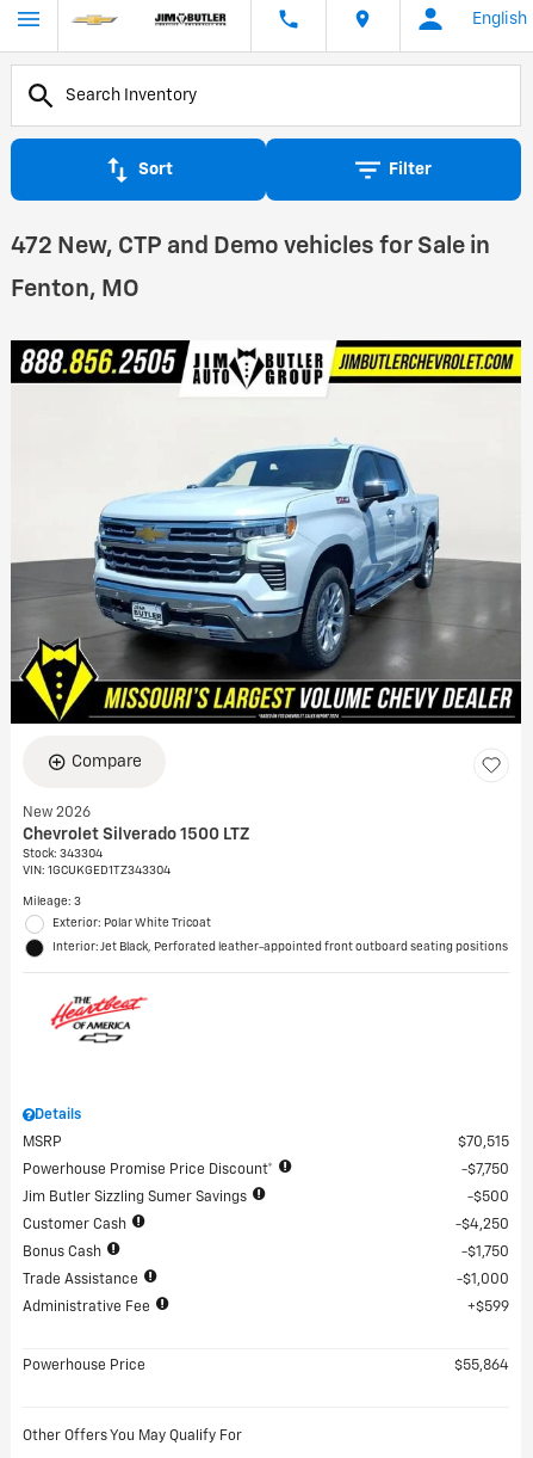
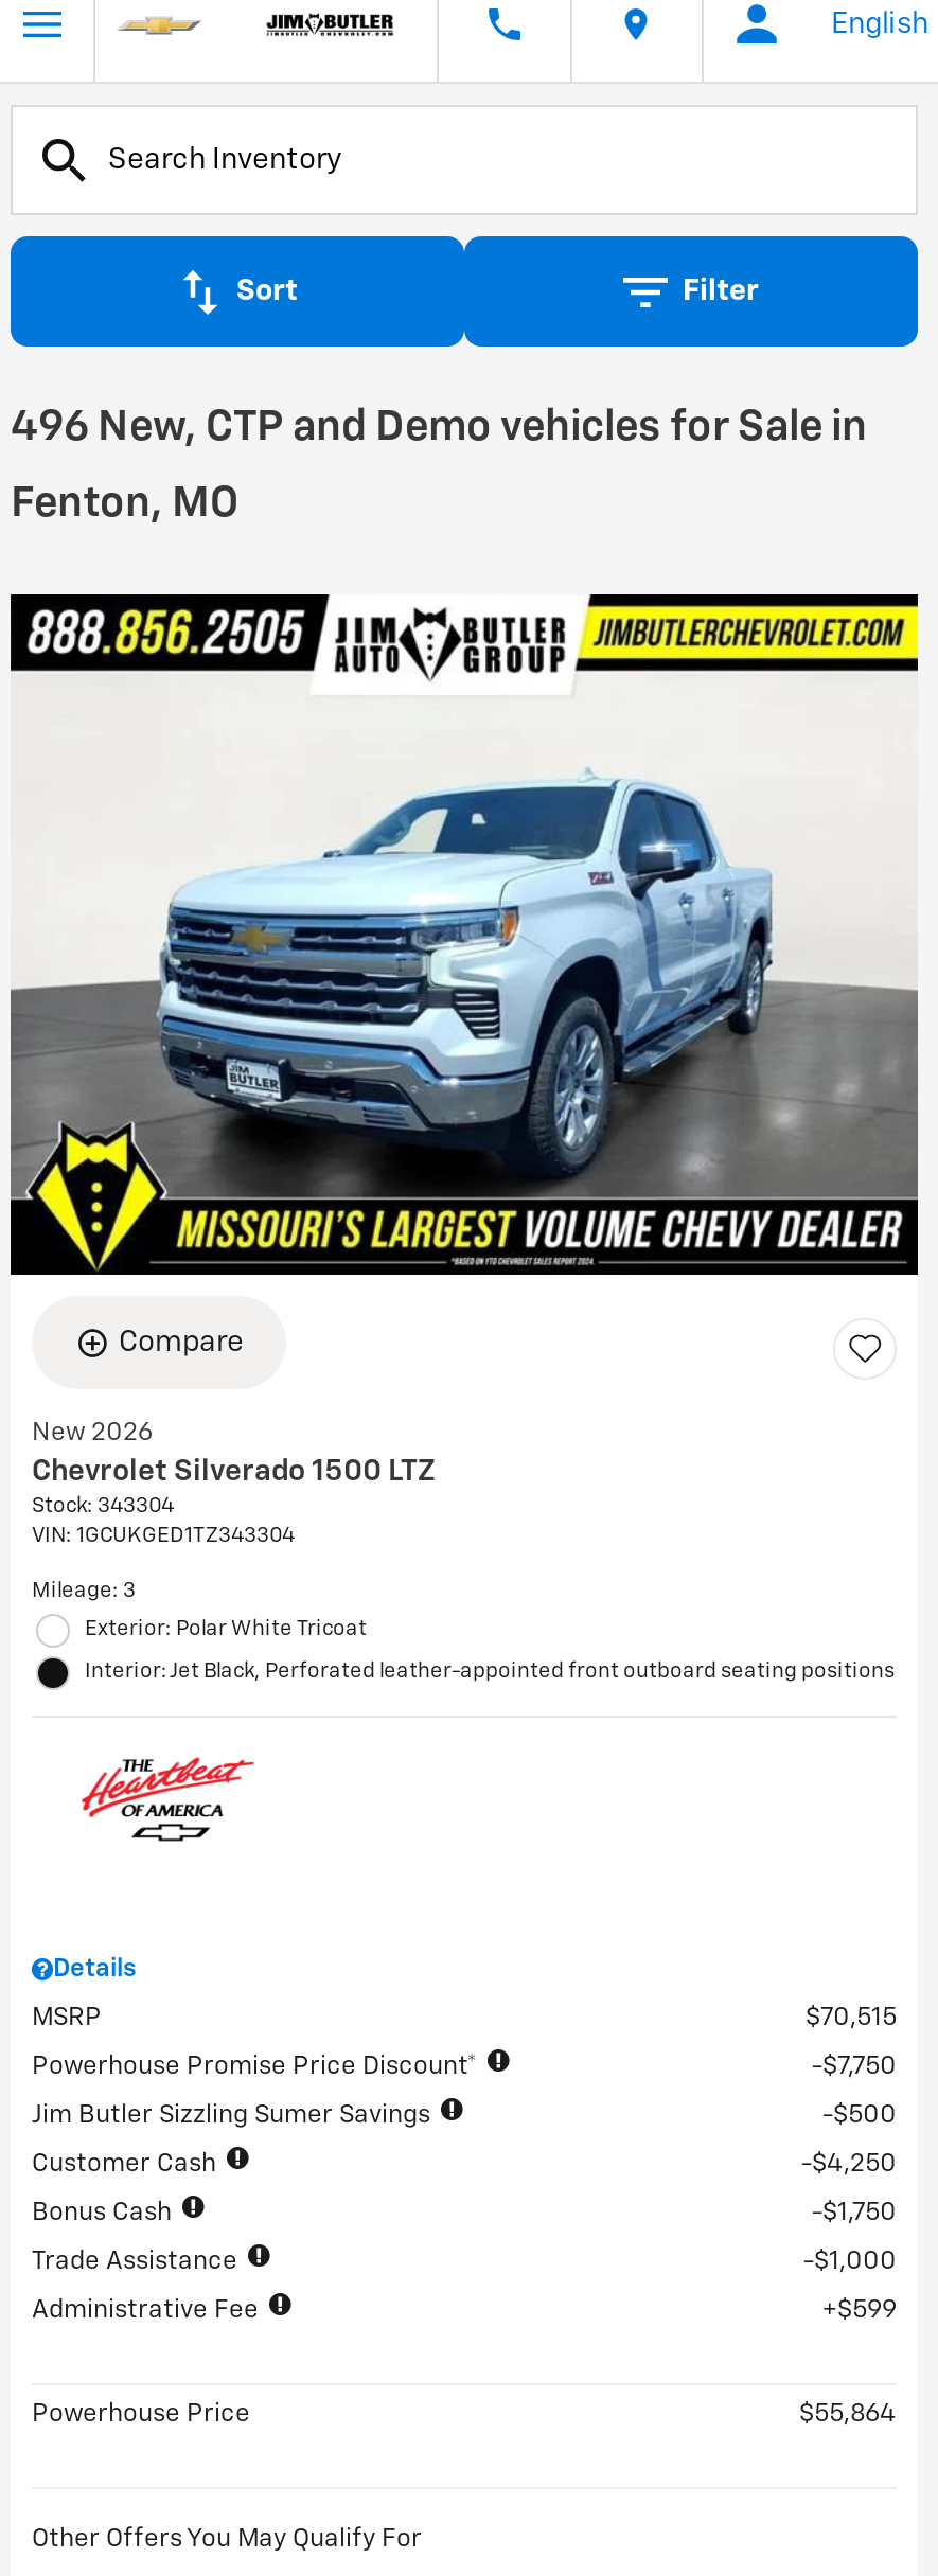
- 472 New, CTP and Demo vehicles for Sale in
+ 496 New, CTP and Demo vehicles for Sale in
